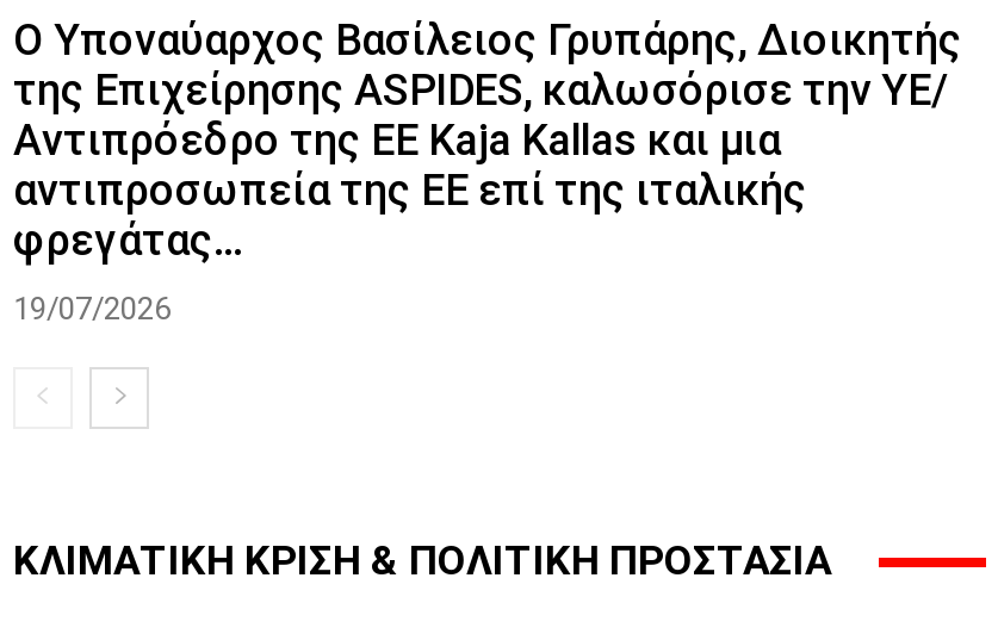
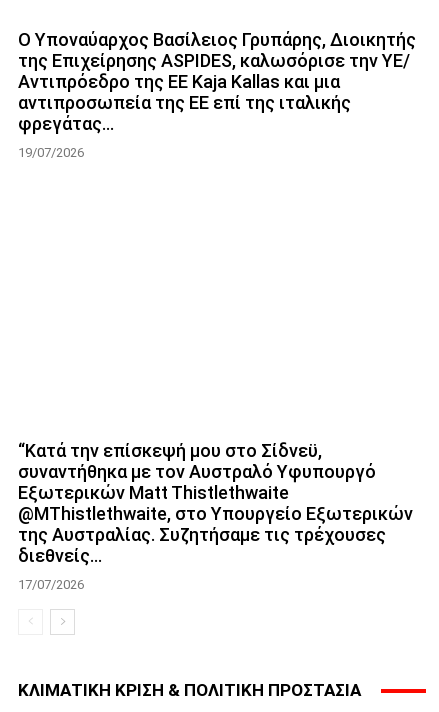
+ “Κατά την επίσκεψή μου στο Σίδνεϋ,
+ συναντήθηκα με τον Αυστραλό Υφυπουργό
+ Εξωτερικών Matt Thistlethwaite
+ @MThistlethwaite, στο Υπουργείο Εξωτερικών
+ της Αυστραλίας. Συζητήσαμε τις τρέχουσες
+ διεθνείς...
+ 17/07/2026
